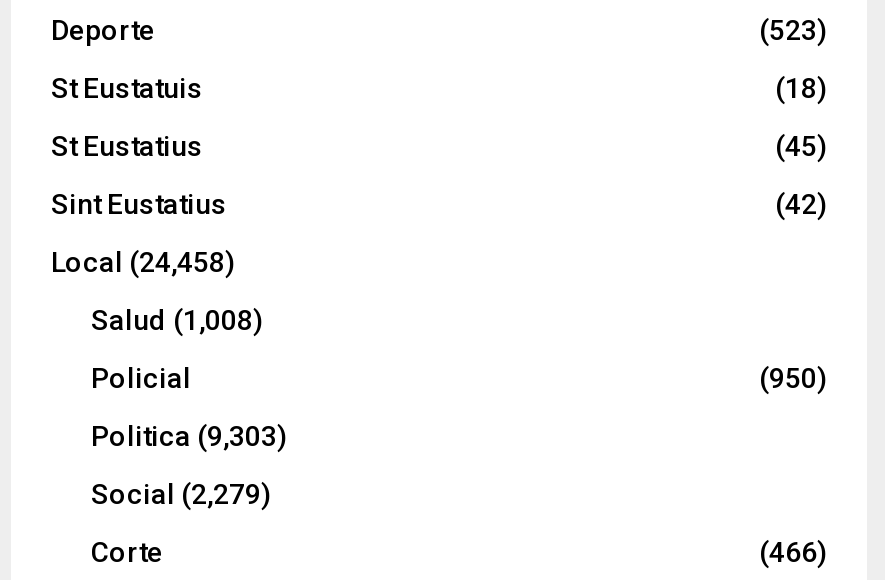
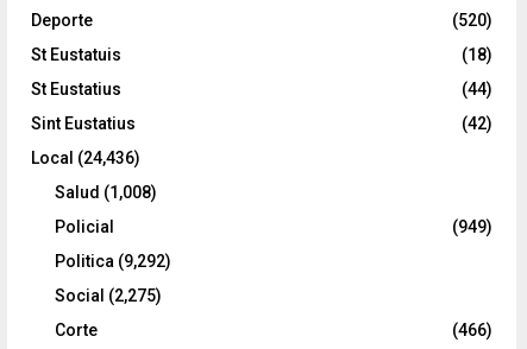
- (523)
+ (520)

- (45)
+ (44)

- Local (24,458)
+ Local (24,436)

- (950)
+ (949)

- Politica (9,303)
+ Politica (9,292)

- Social (2,279)
+ Social (2,275)
